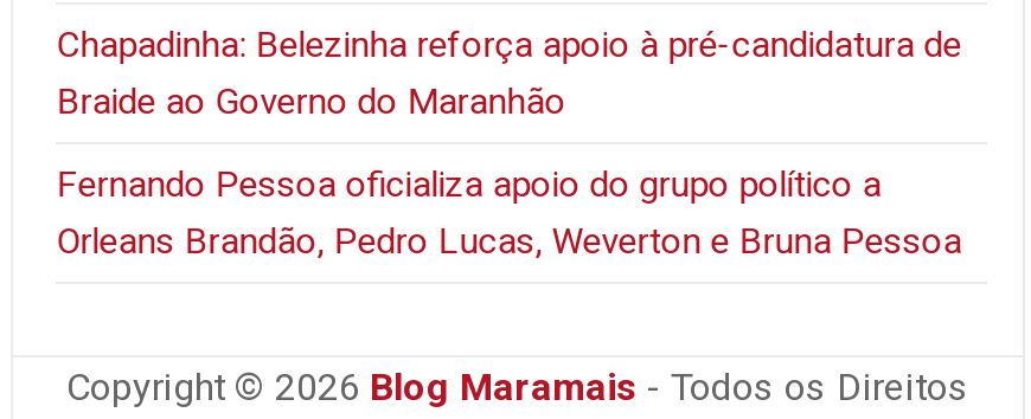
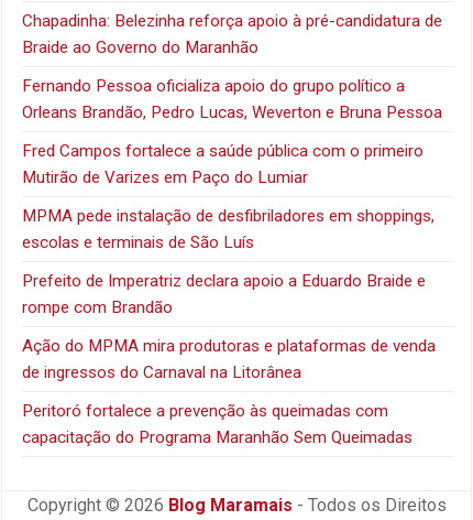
+ Fred Campos fortalece a saúde pública com o primeiro
+ Mutirão de Varizes em Paço do Lumiar
+ MPMA pede instalação de desfibriladores em shoppings,
+ escolas e terminais de São Luís
+ Prefeito de Imperatriz declara apoio a Eduardo Braide e
+ rompe com Brandão
+ Ação do MPMA mira produtoras e plataformas de venda
+ de ingressos do Carnaval na Litorânea
+ Peritoró fortalece a prevenção às queimadas com
+ capacitação do Programa Maranhão Sem Queimadas
